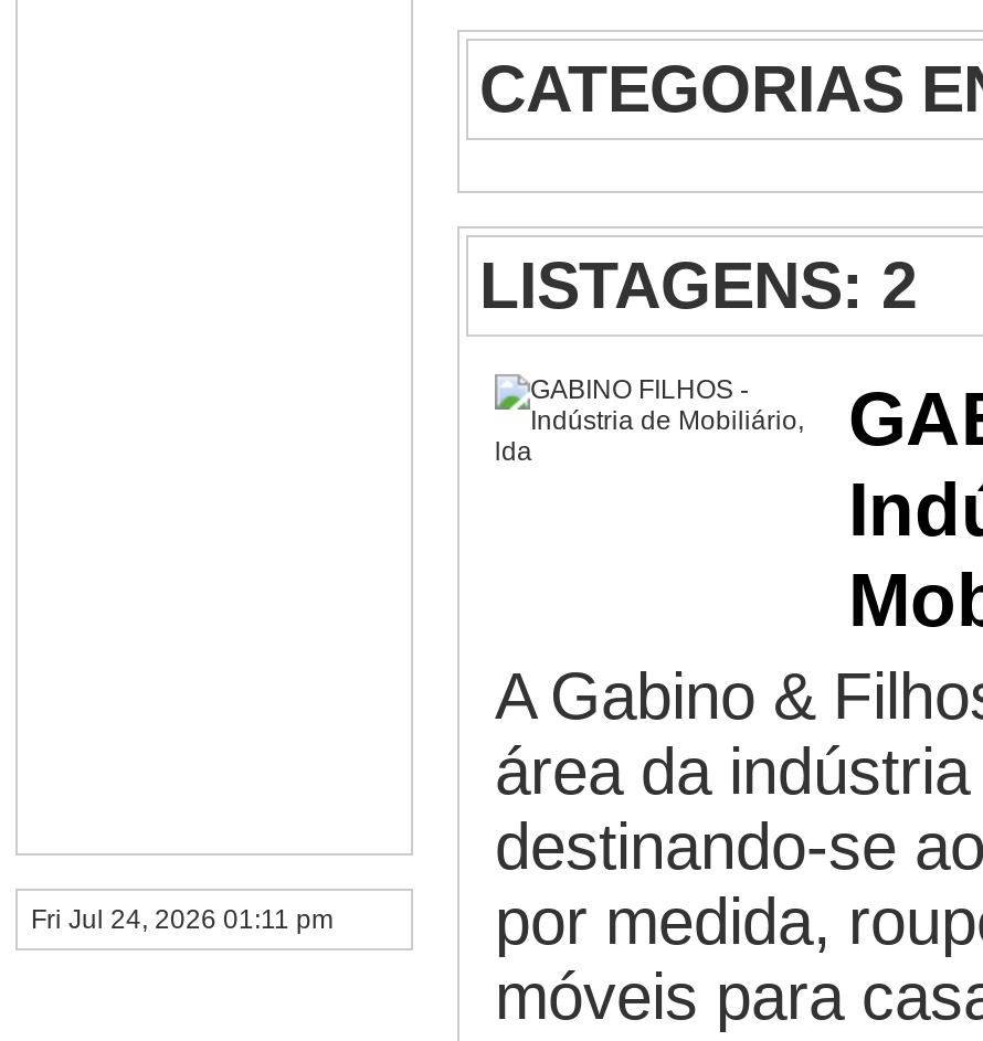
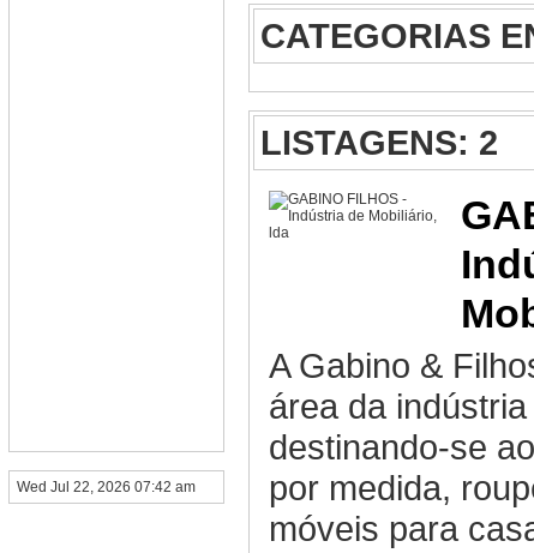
- Fri Jul 24, 2026 01:11 pm
+ Wed Jul 22, 2026 07:42 am
